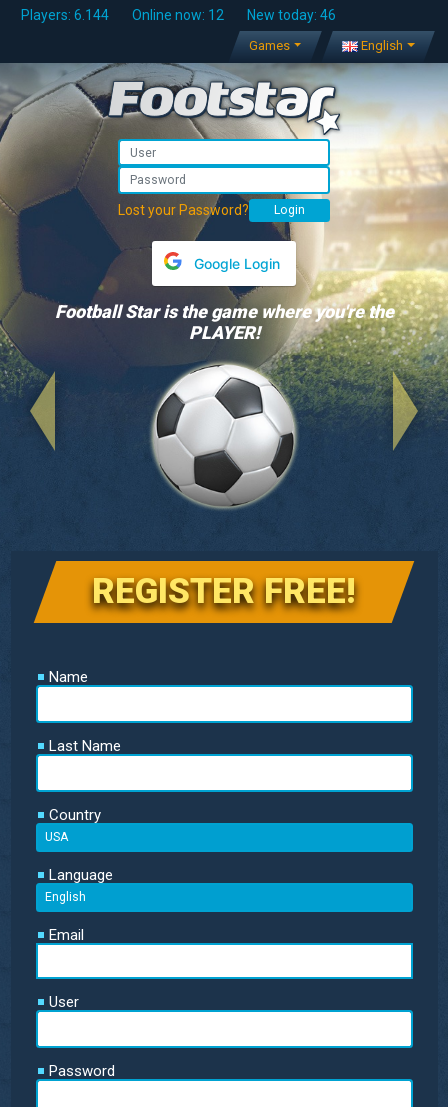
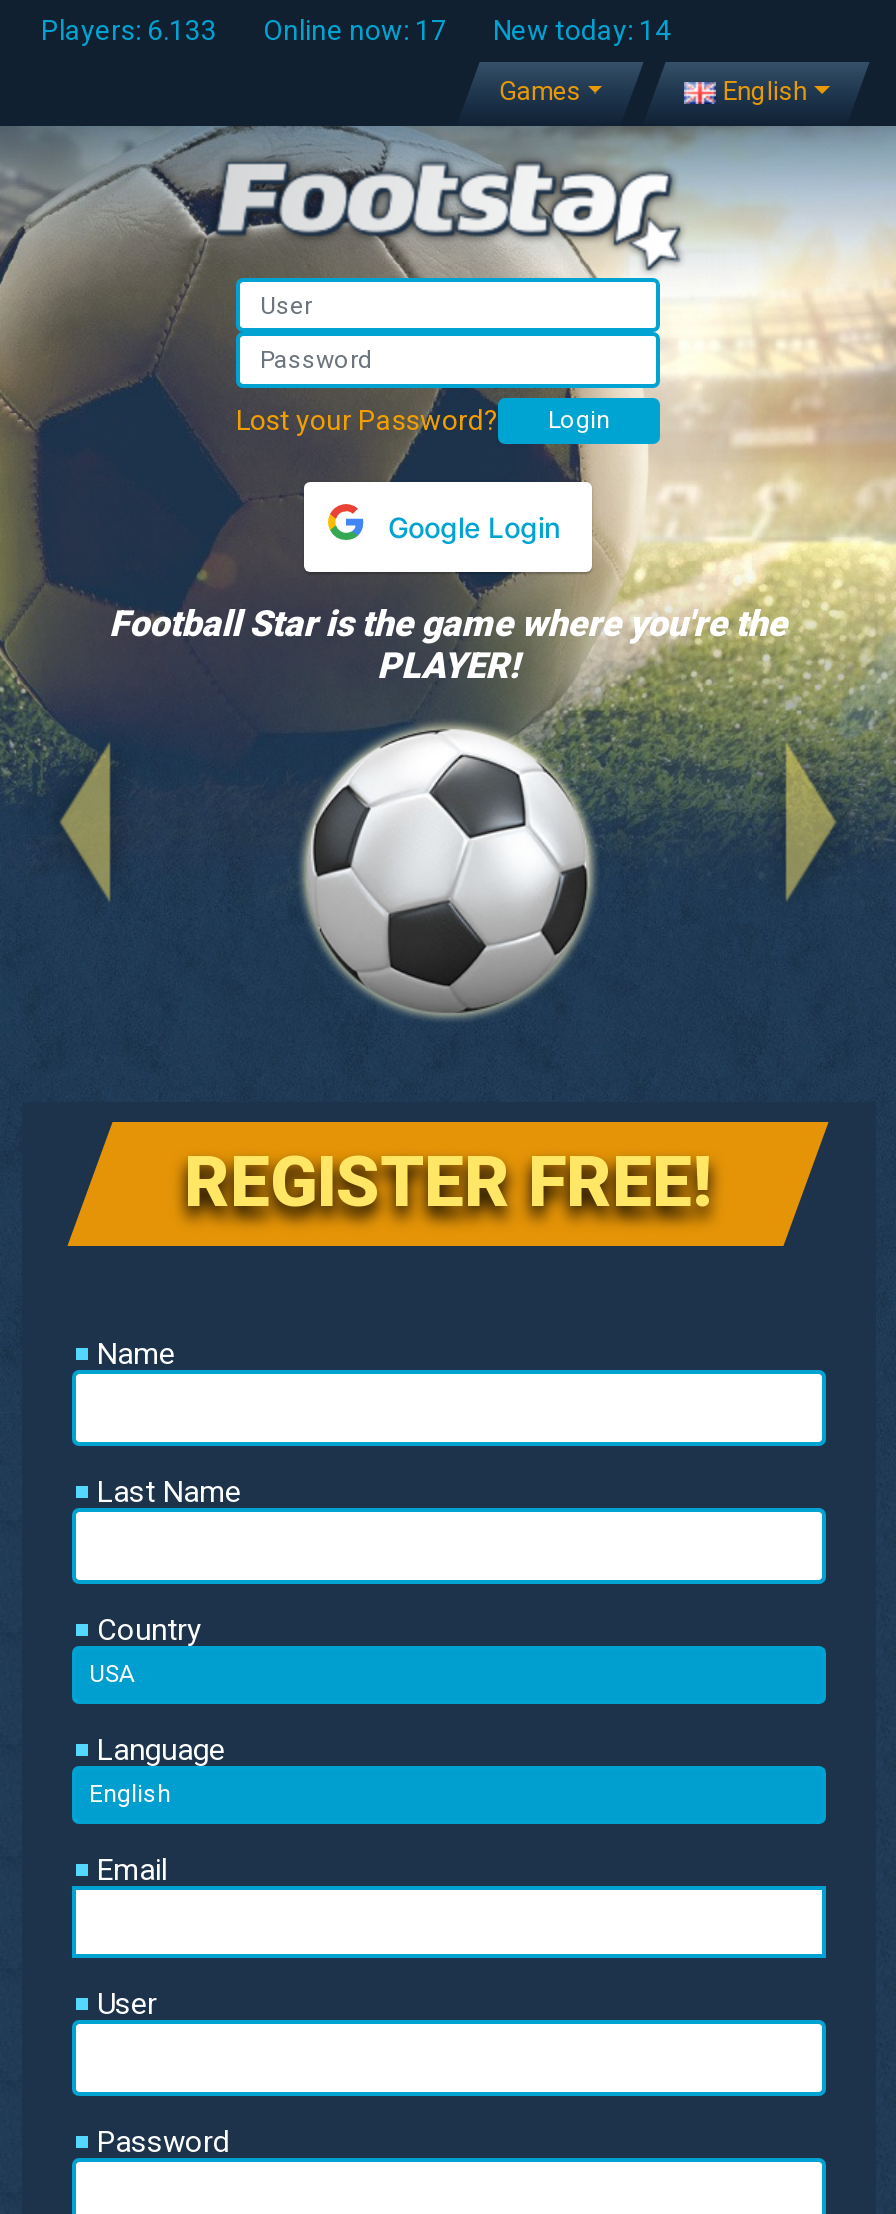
- Players: 6.144
+ Players: 6.133

- Online now: 12
+ Online now: 17

- New today: 46
+ New today: 14
